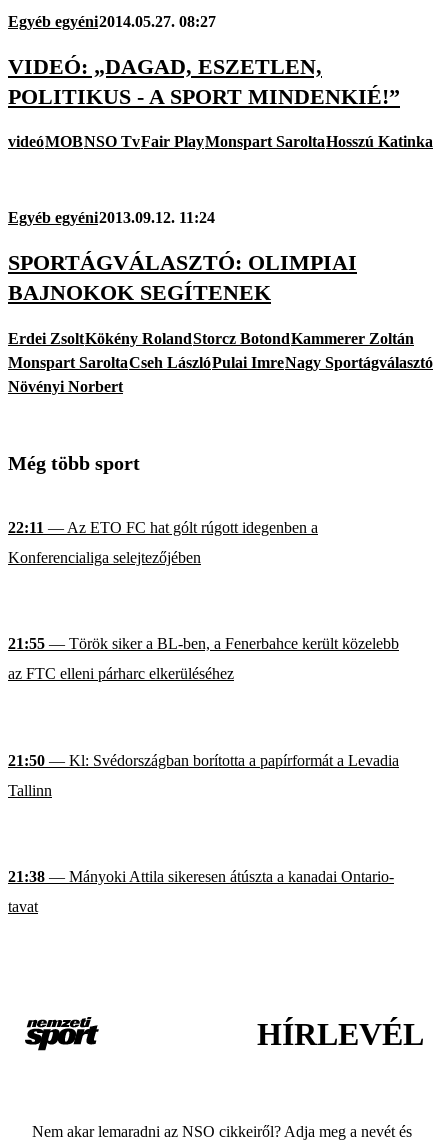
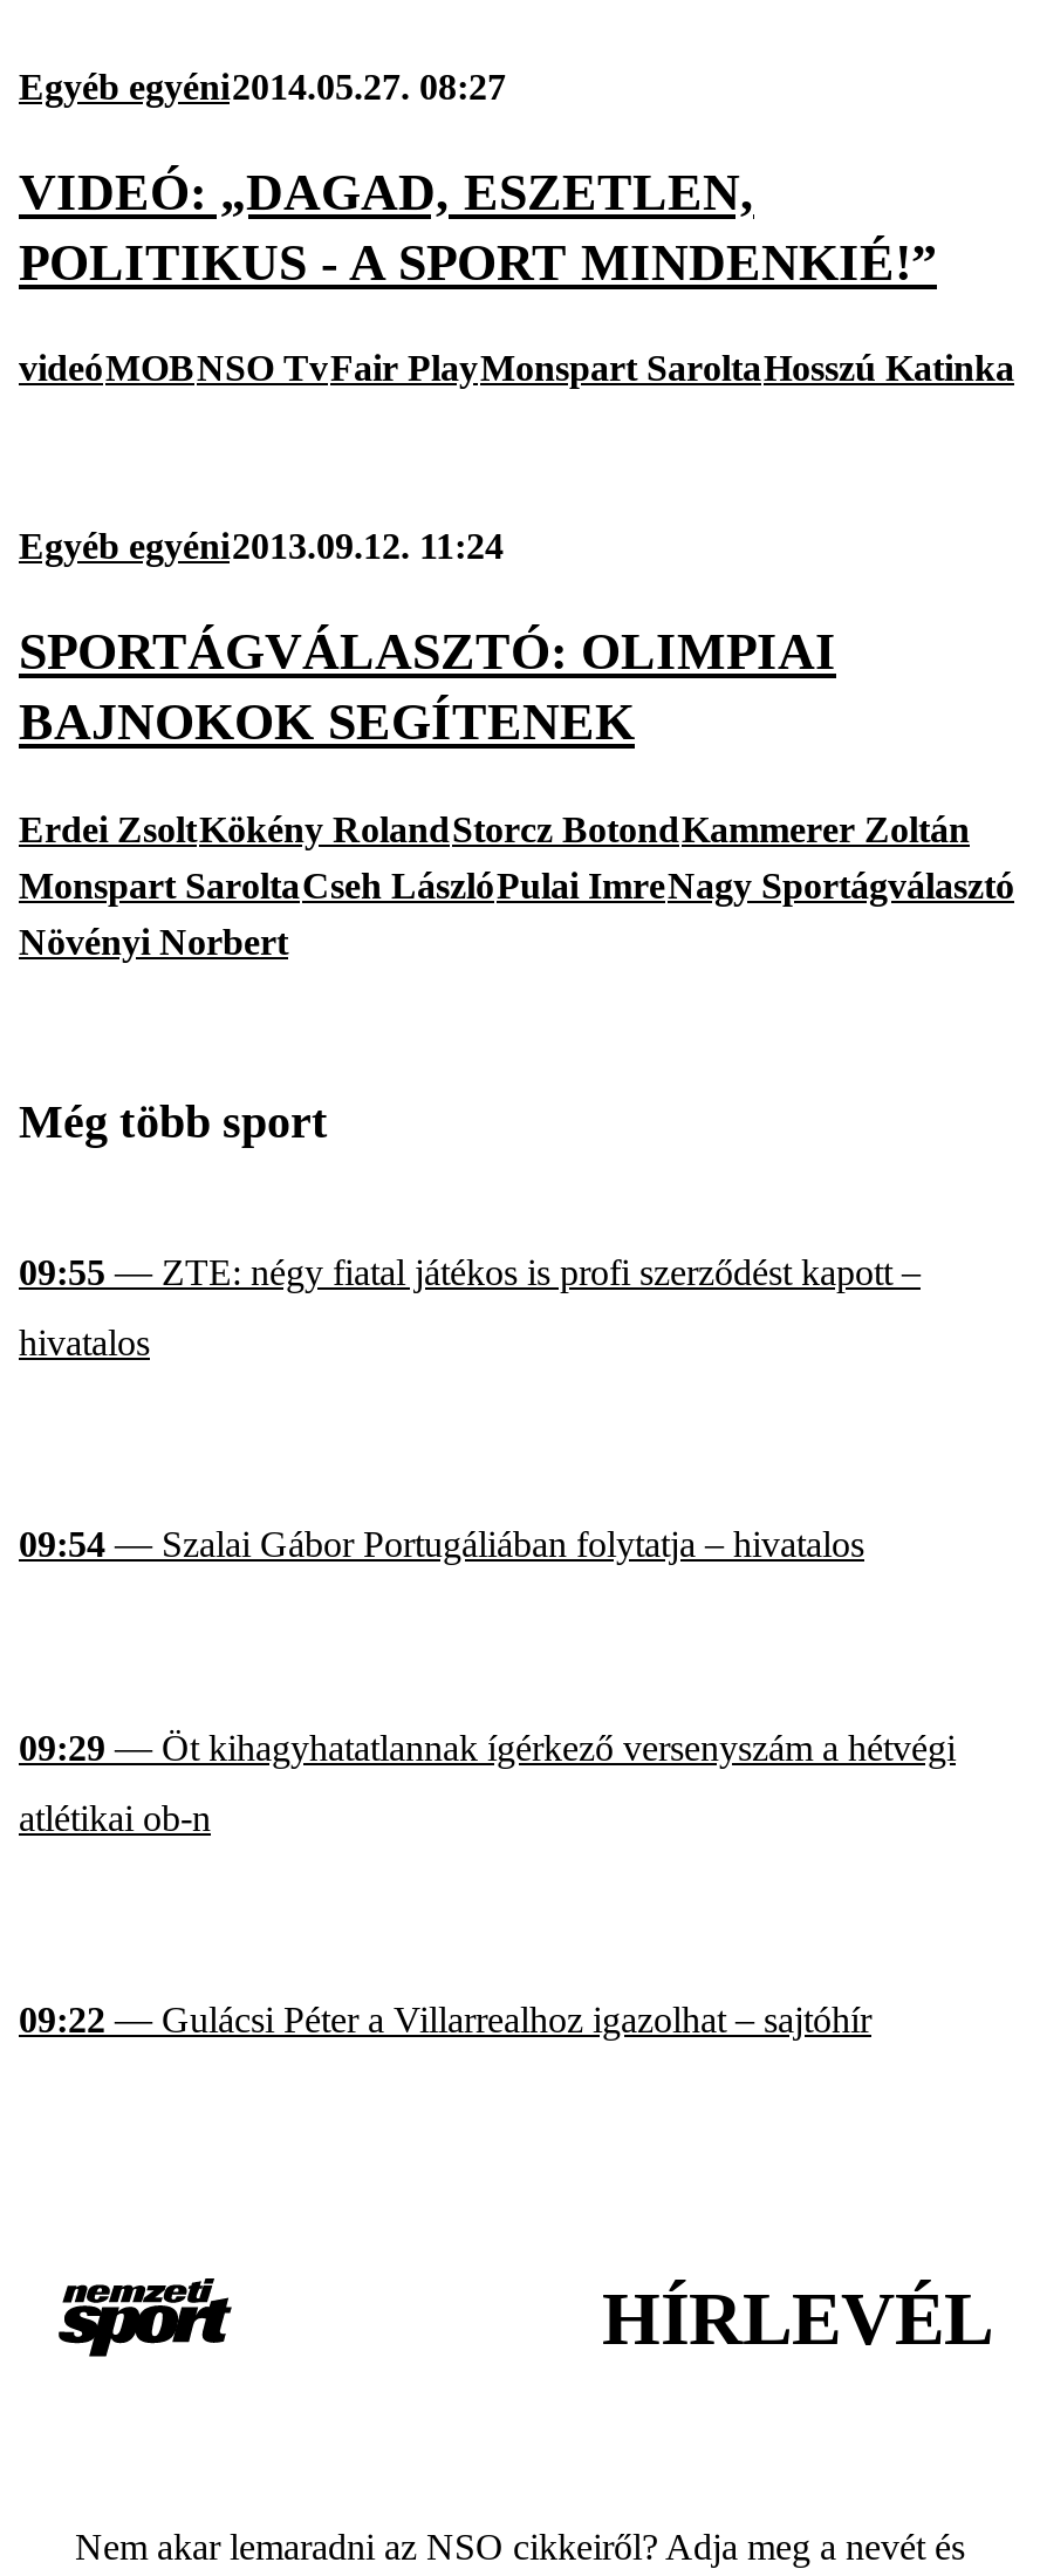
- 22:11 — Az ETO FC hat gólt rúgott idegenben a
- Konferencialiga selejtezőjében
+ 09:55 — ZTE: négy fiatal játékos is profi szerződést kapott –
+ hivatalos

- 21:55 — Török siker a BL-ben, a Fenerbahce került közelebb
- az FTC elleni párharc elkerüléséhez
+ 09:54 — Szalai Gábor Portugáliában folytatja – hivatalos

- 21:50 — Kl: Svédországban borította a papírformát a Levadia
- Tallinn
+ 09:29 — Öt kihagyhatatlannak ígérkező versenyszám a hétvégi
+ atlétikai ob-n

- 21:38 — Mányoki Attila sikeresen átúszta a kanadai Ontario-
- tavat
+ 09:22 — Gulácsi Péter a Villarrealhoz igazolhat – sajtóhír
